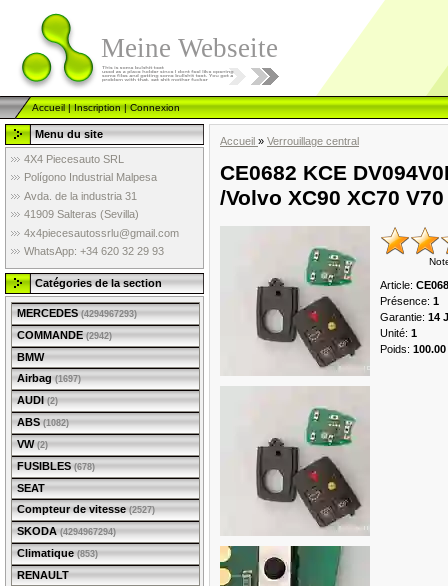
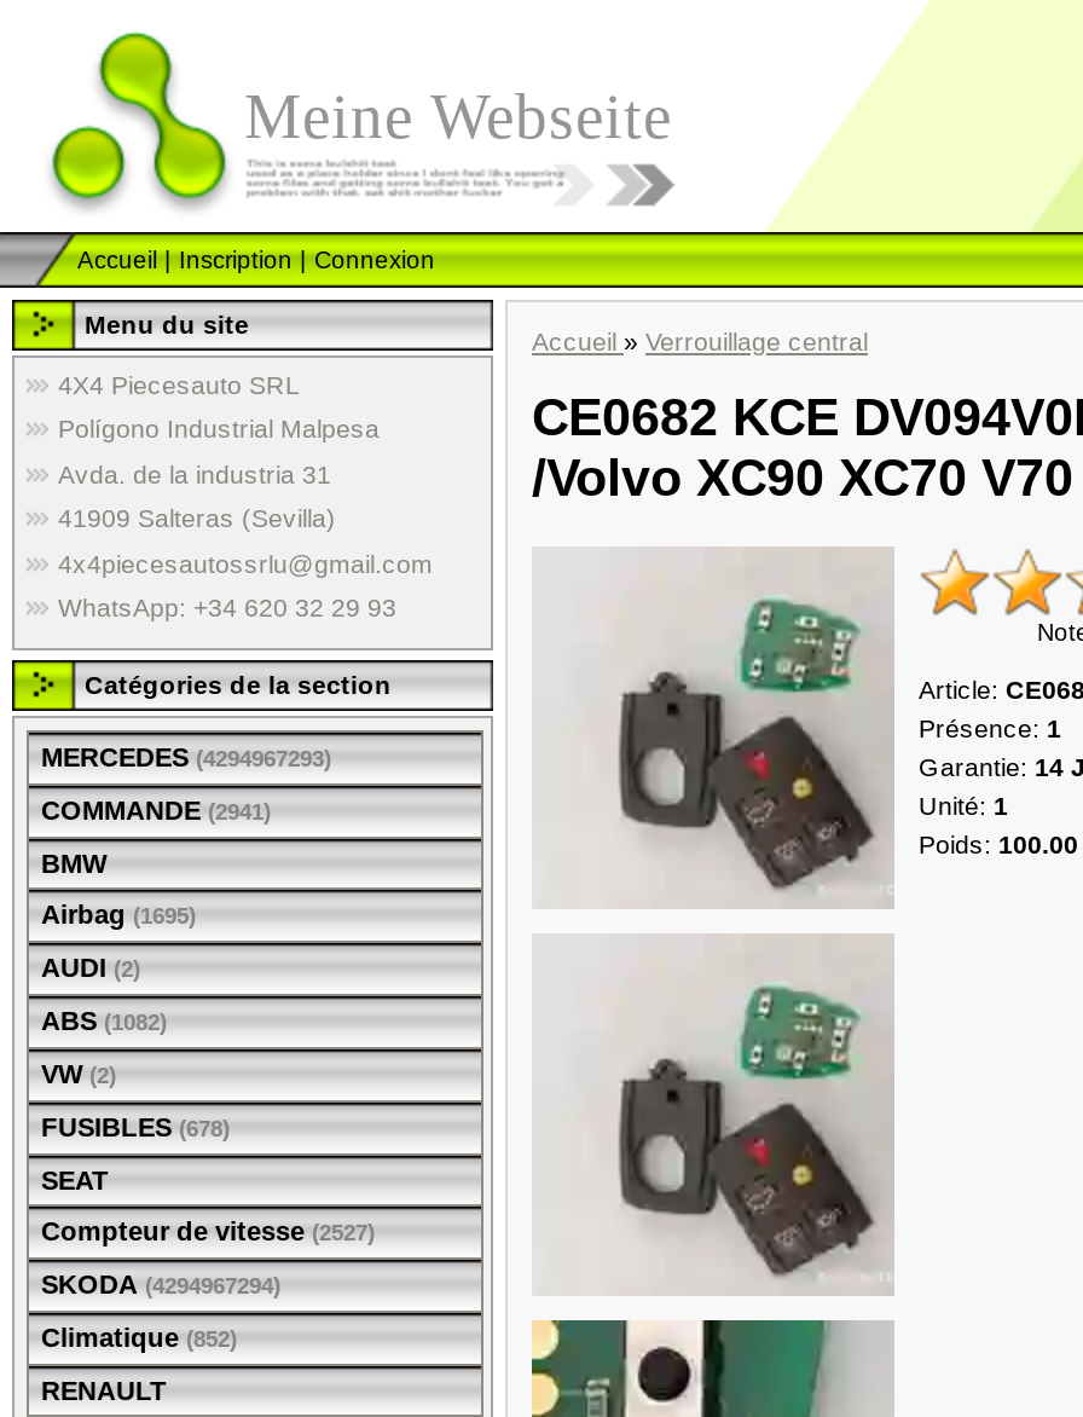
- COMMANDE (2942)
+ COMMANDE (2941)

- Airbag (1697)
+ Airbag (1695)

- Climatique (853)
+ Climatique (852)
